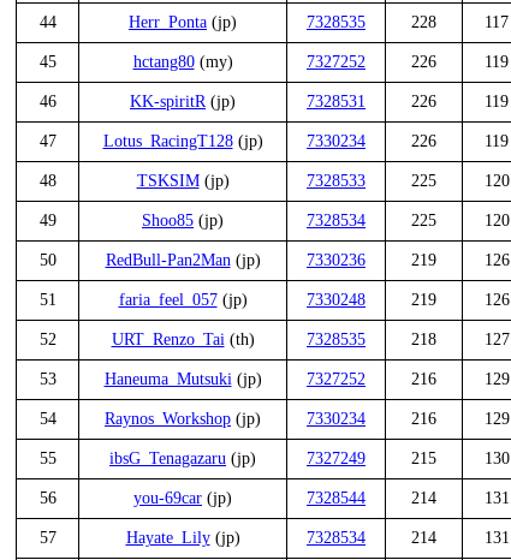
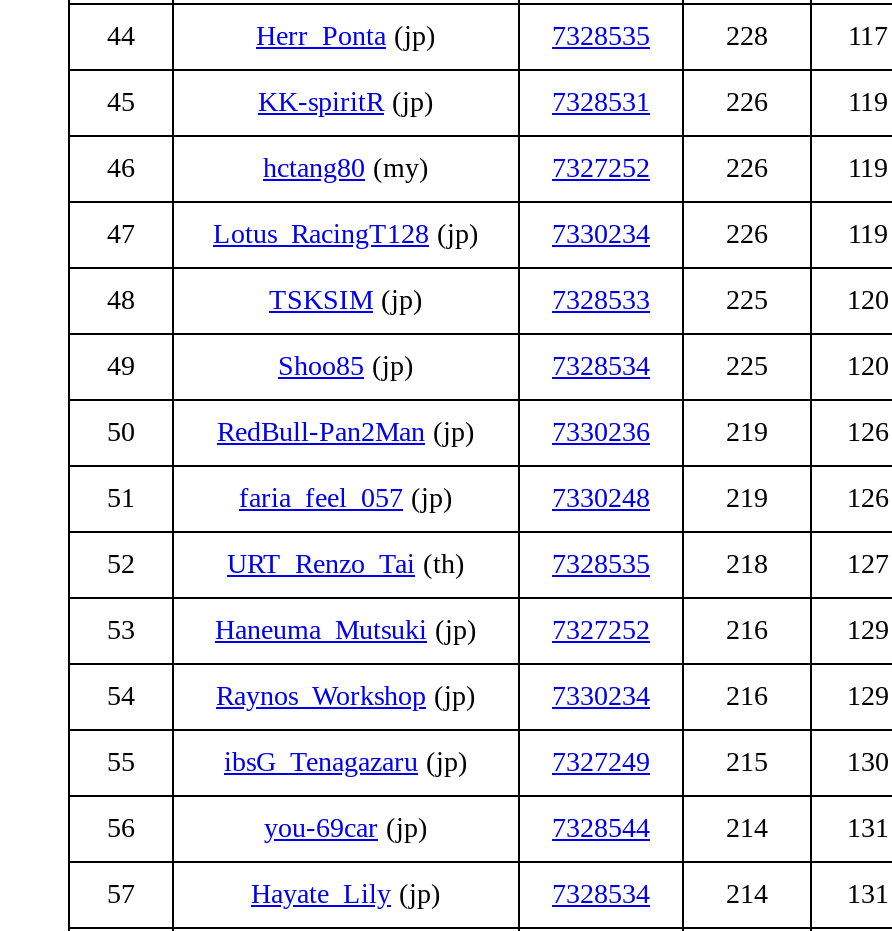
- hctang80 (my)
- 7327252
+ KK-spiritR (jp)
+ 7328531

- KK-spiritR (jp)
- 7328531
+ hctang80 (my)
+ 7327252
